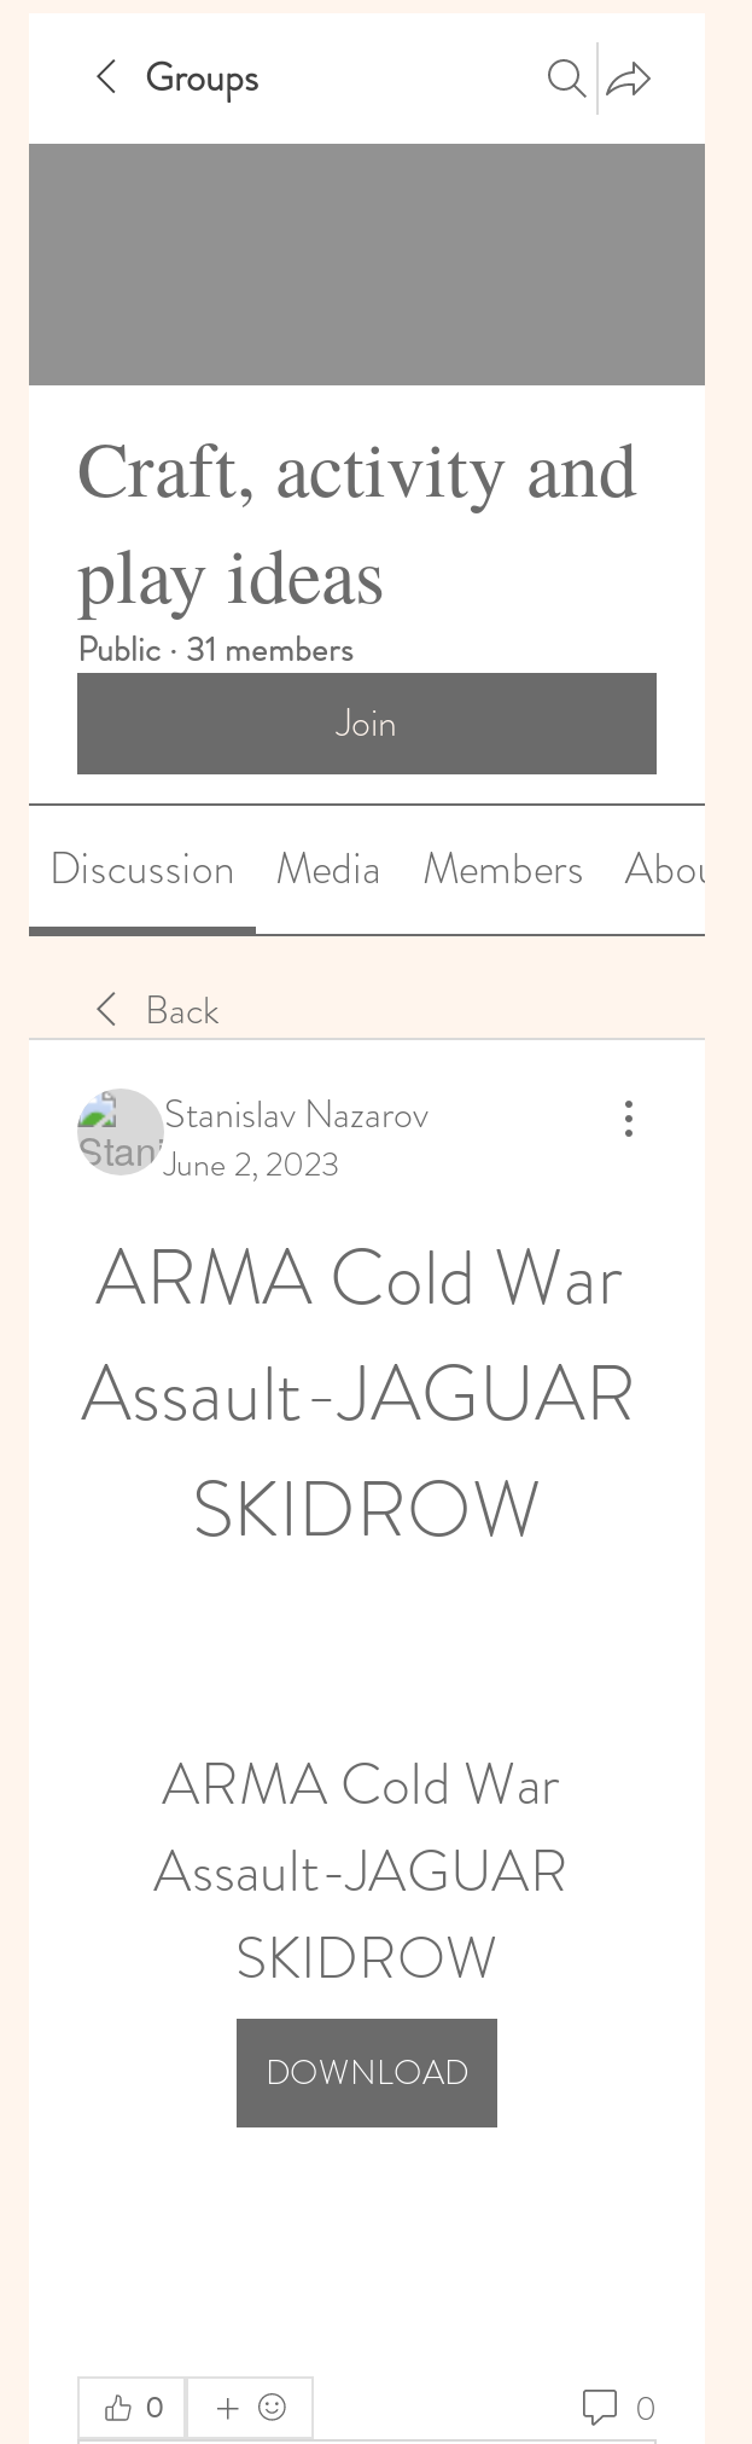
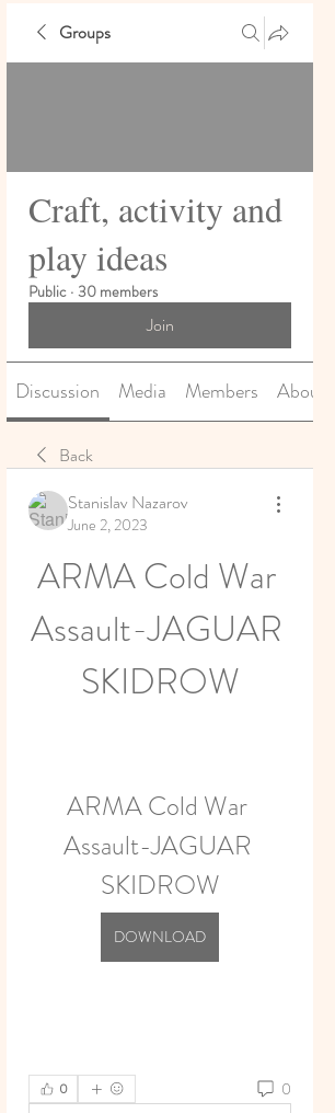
- Public · 31 members
+ Public · 30 members
